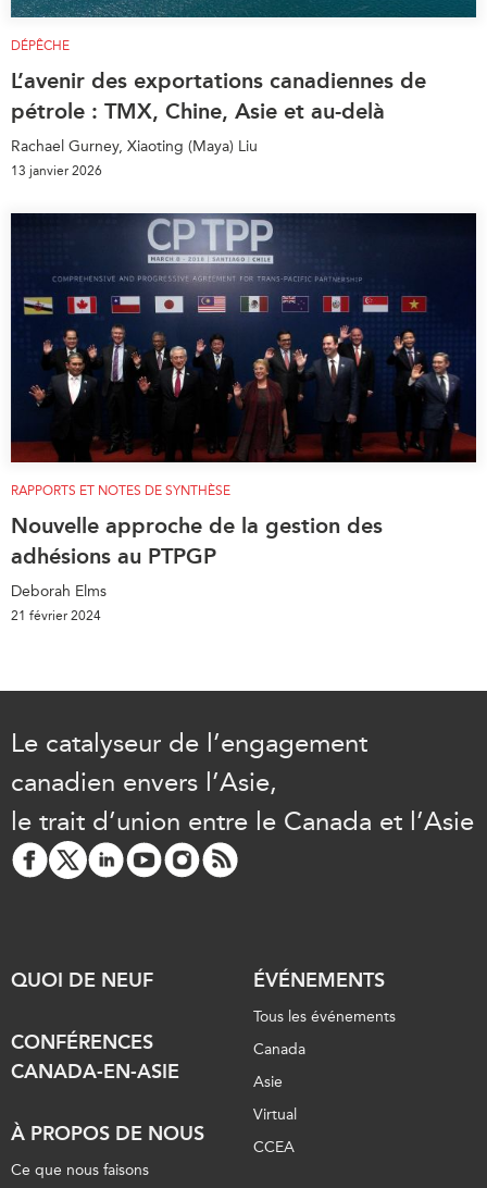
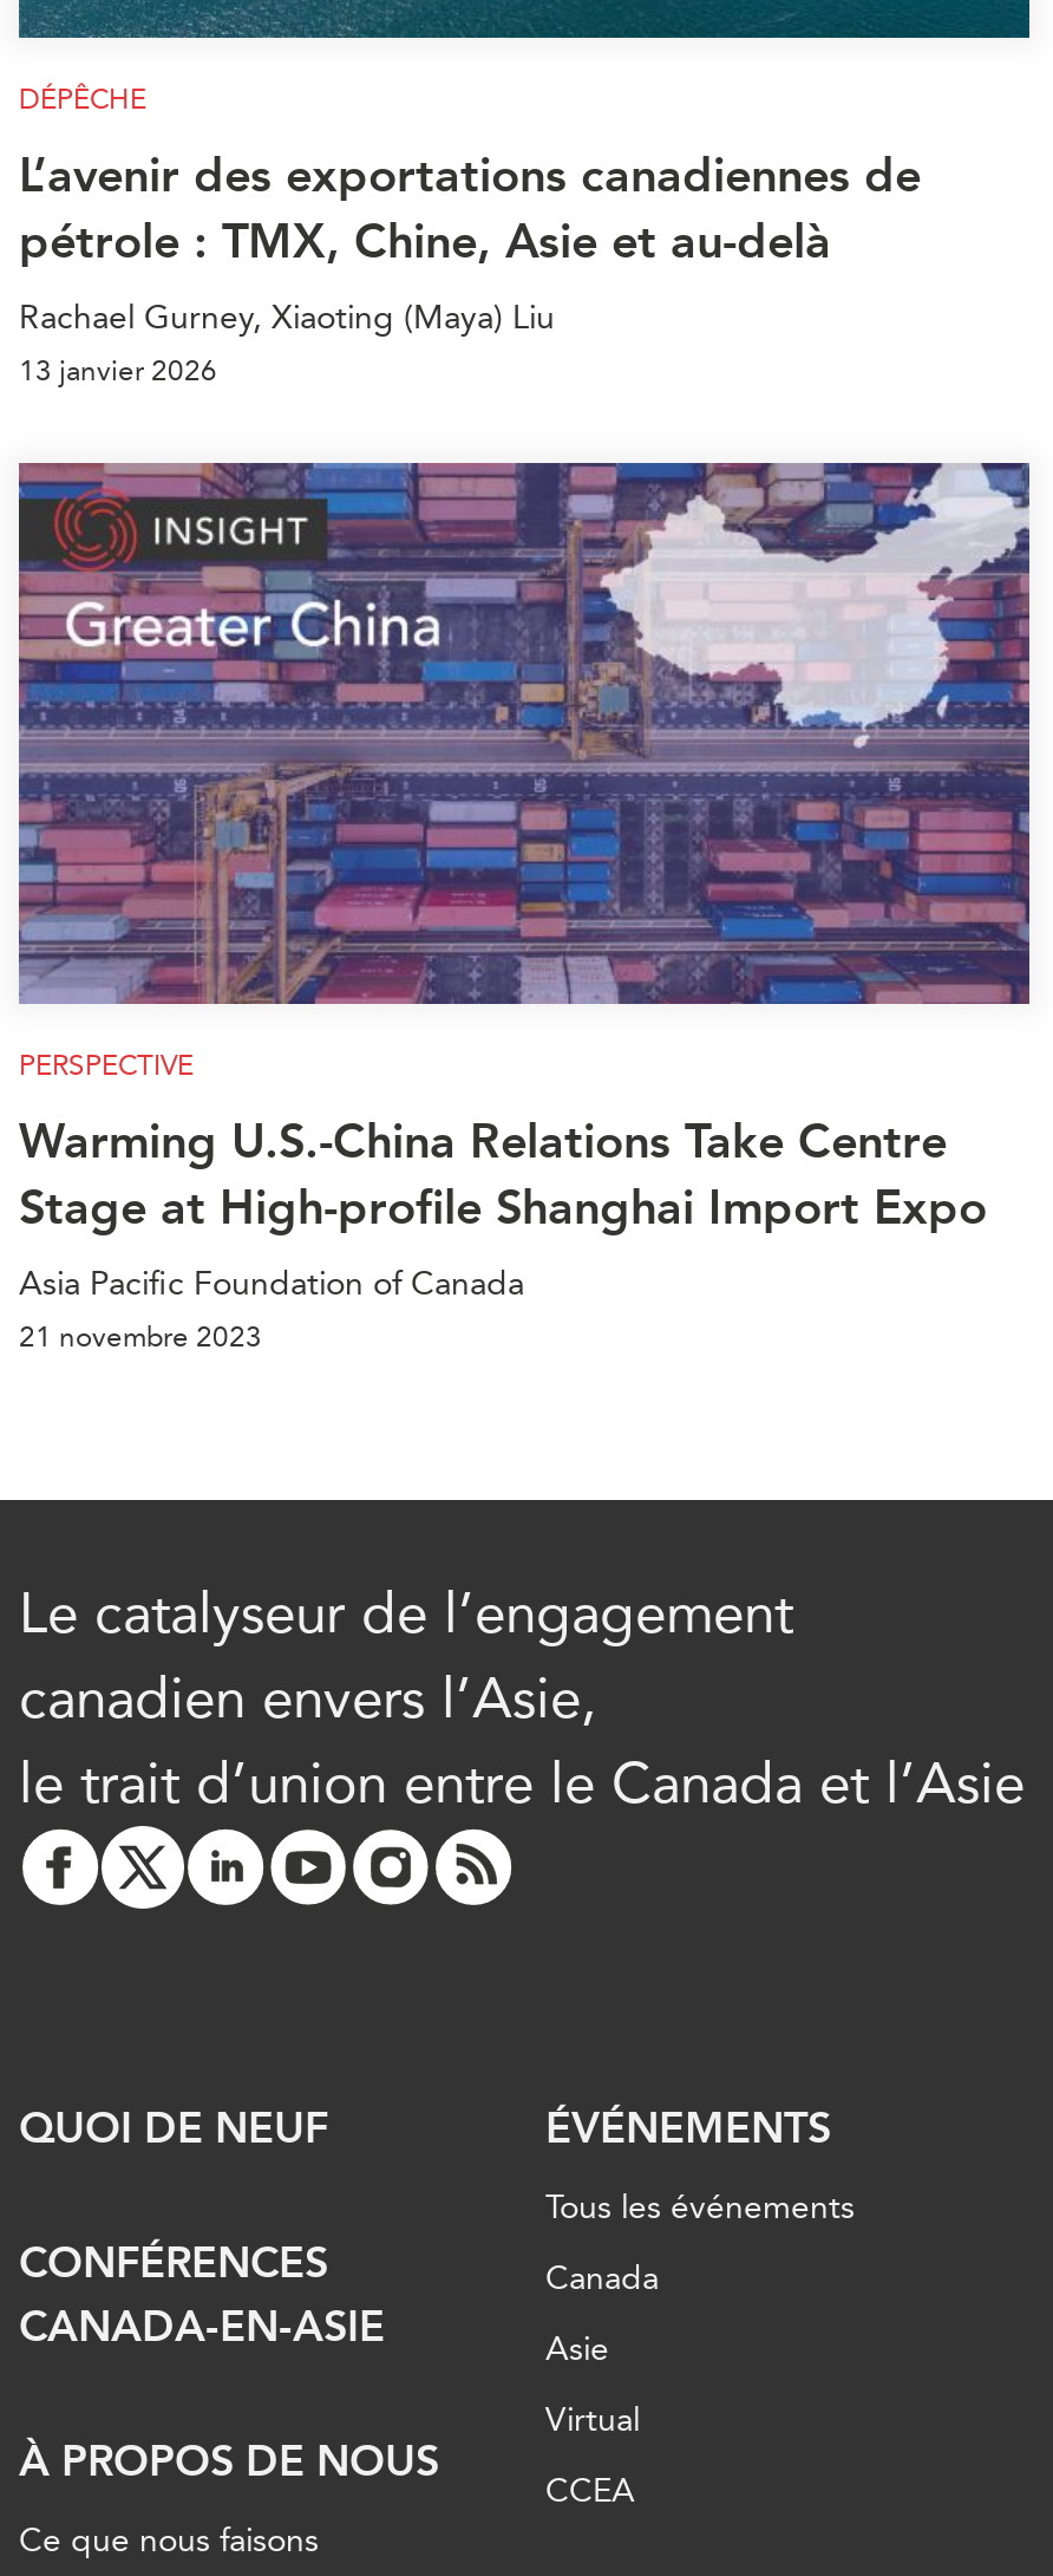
- [image]
- RAPPORTS ET NOTES DE SYNTHÈSE
+ [image]
+ PERSPECTIVE

- Nouvelle approche de la gestion des
- adhésions au PTPGP
+ Warming U.S.-China Relations Take Centre
+ Stage at High-profile Shanghai Import Expo

- Deborah Elms
- 21 février 2024
+ Asia Pacific Foundation of Canada
+ 21 novembre 2023
